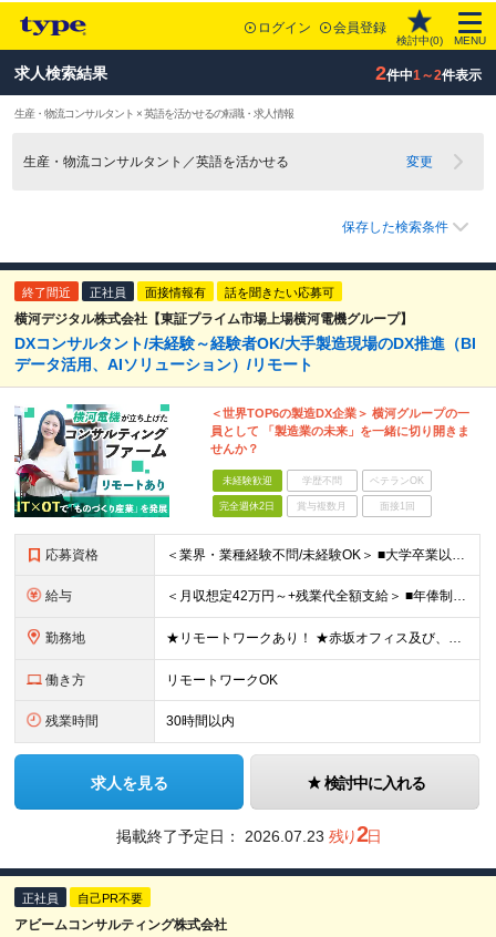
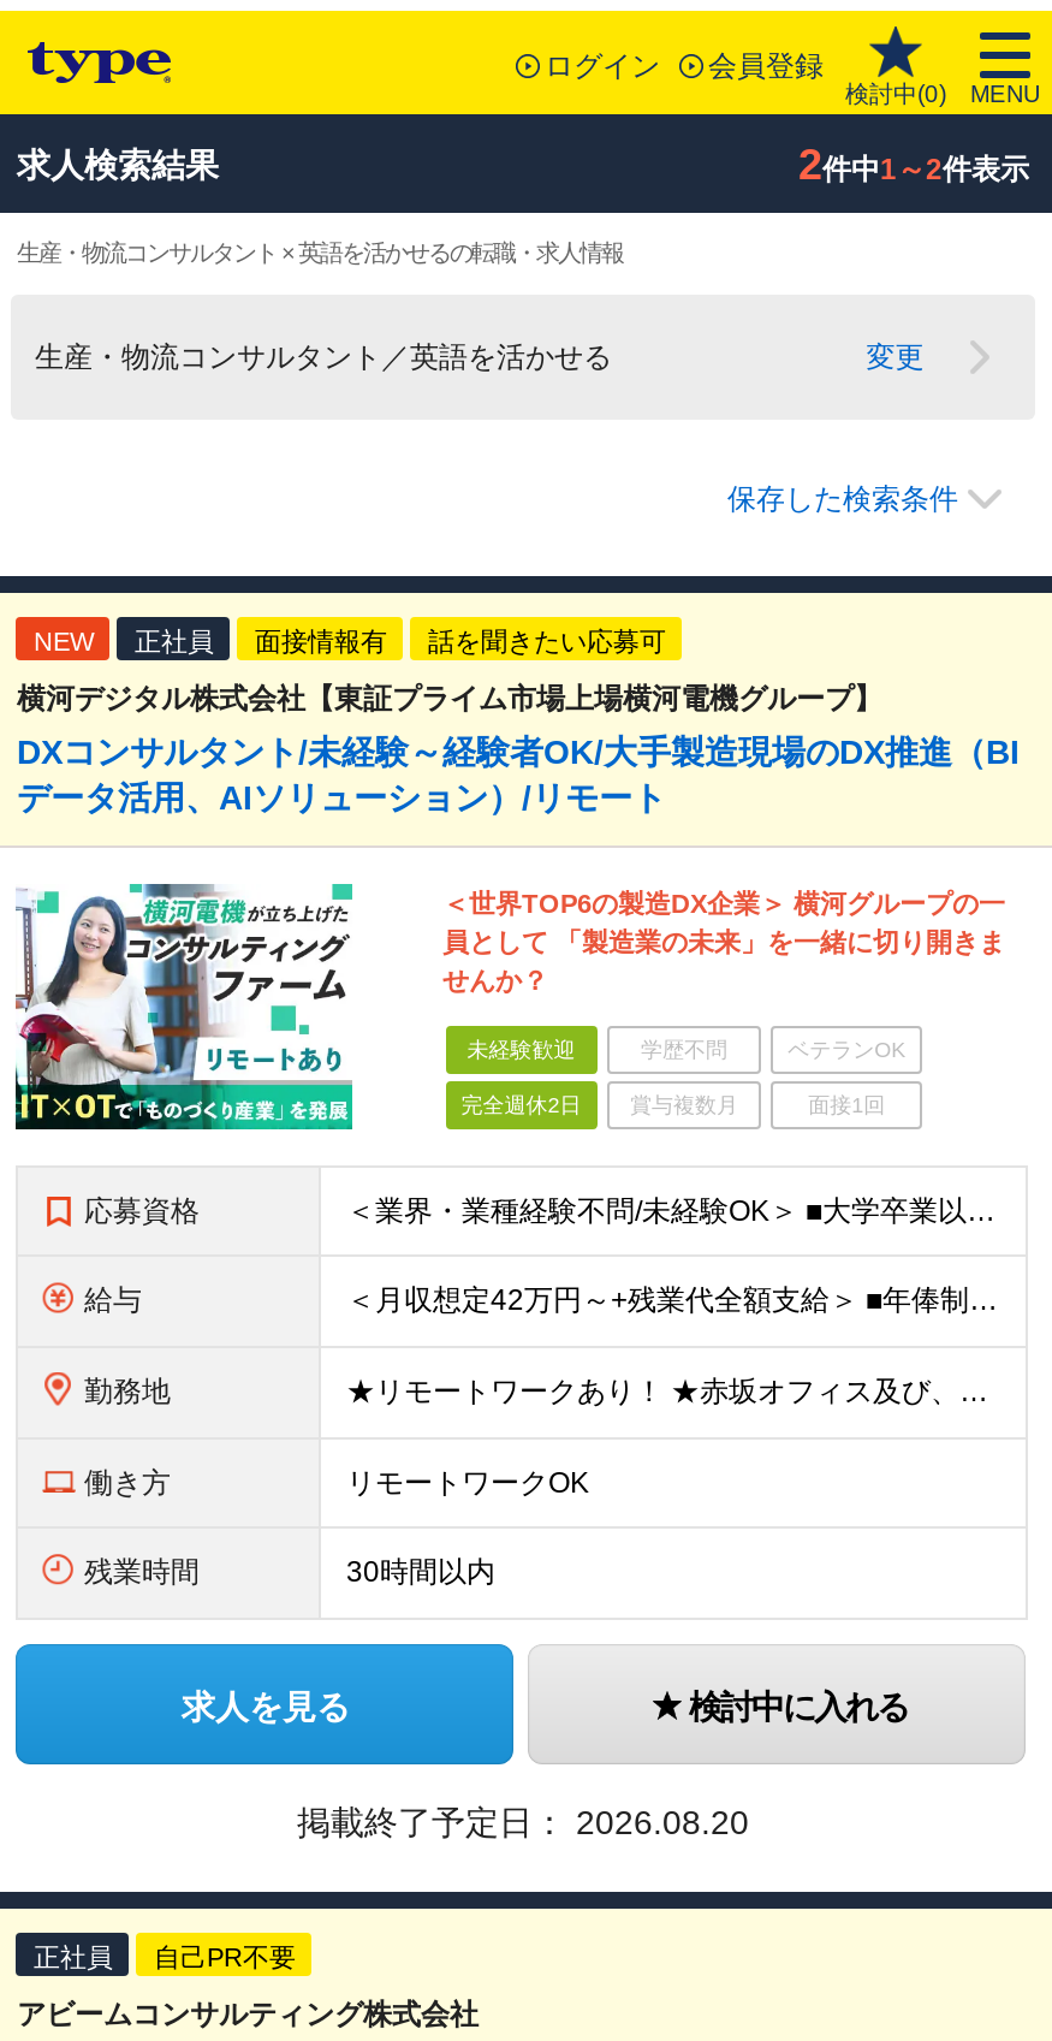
- 終了間近
+ NEW

- 掲載終了予定日：2026.07.23 残り2日
+ 掲載終了予定日：2026.08.20
